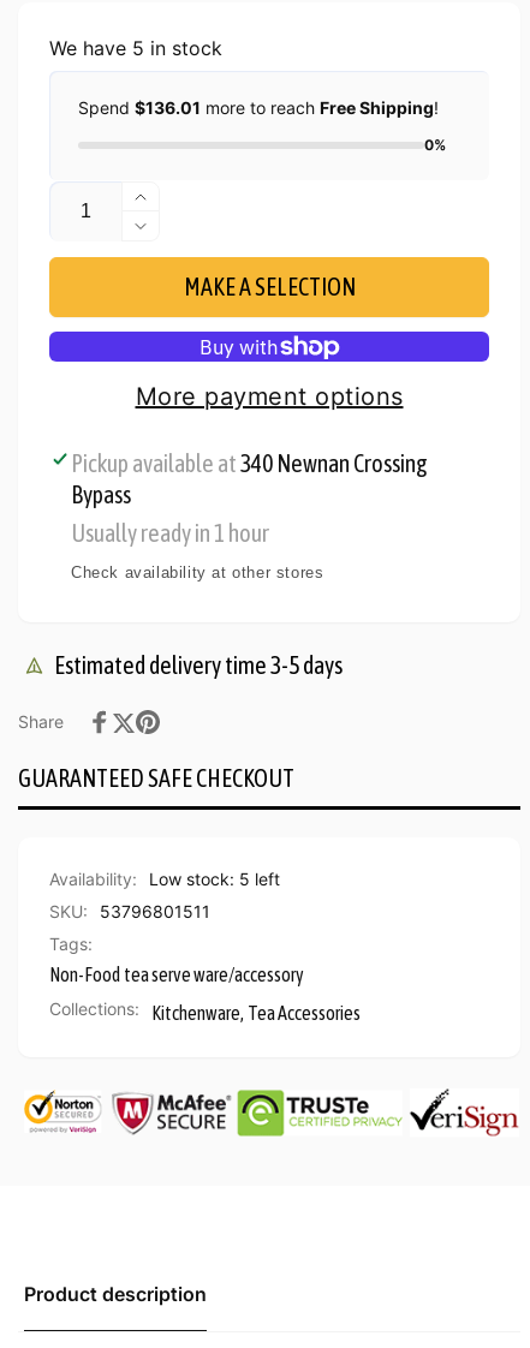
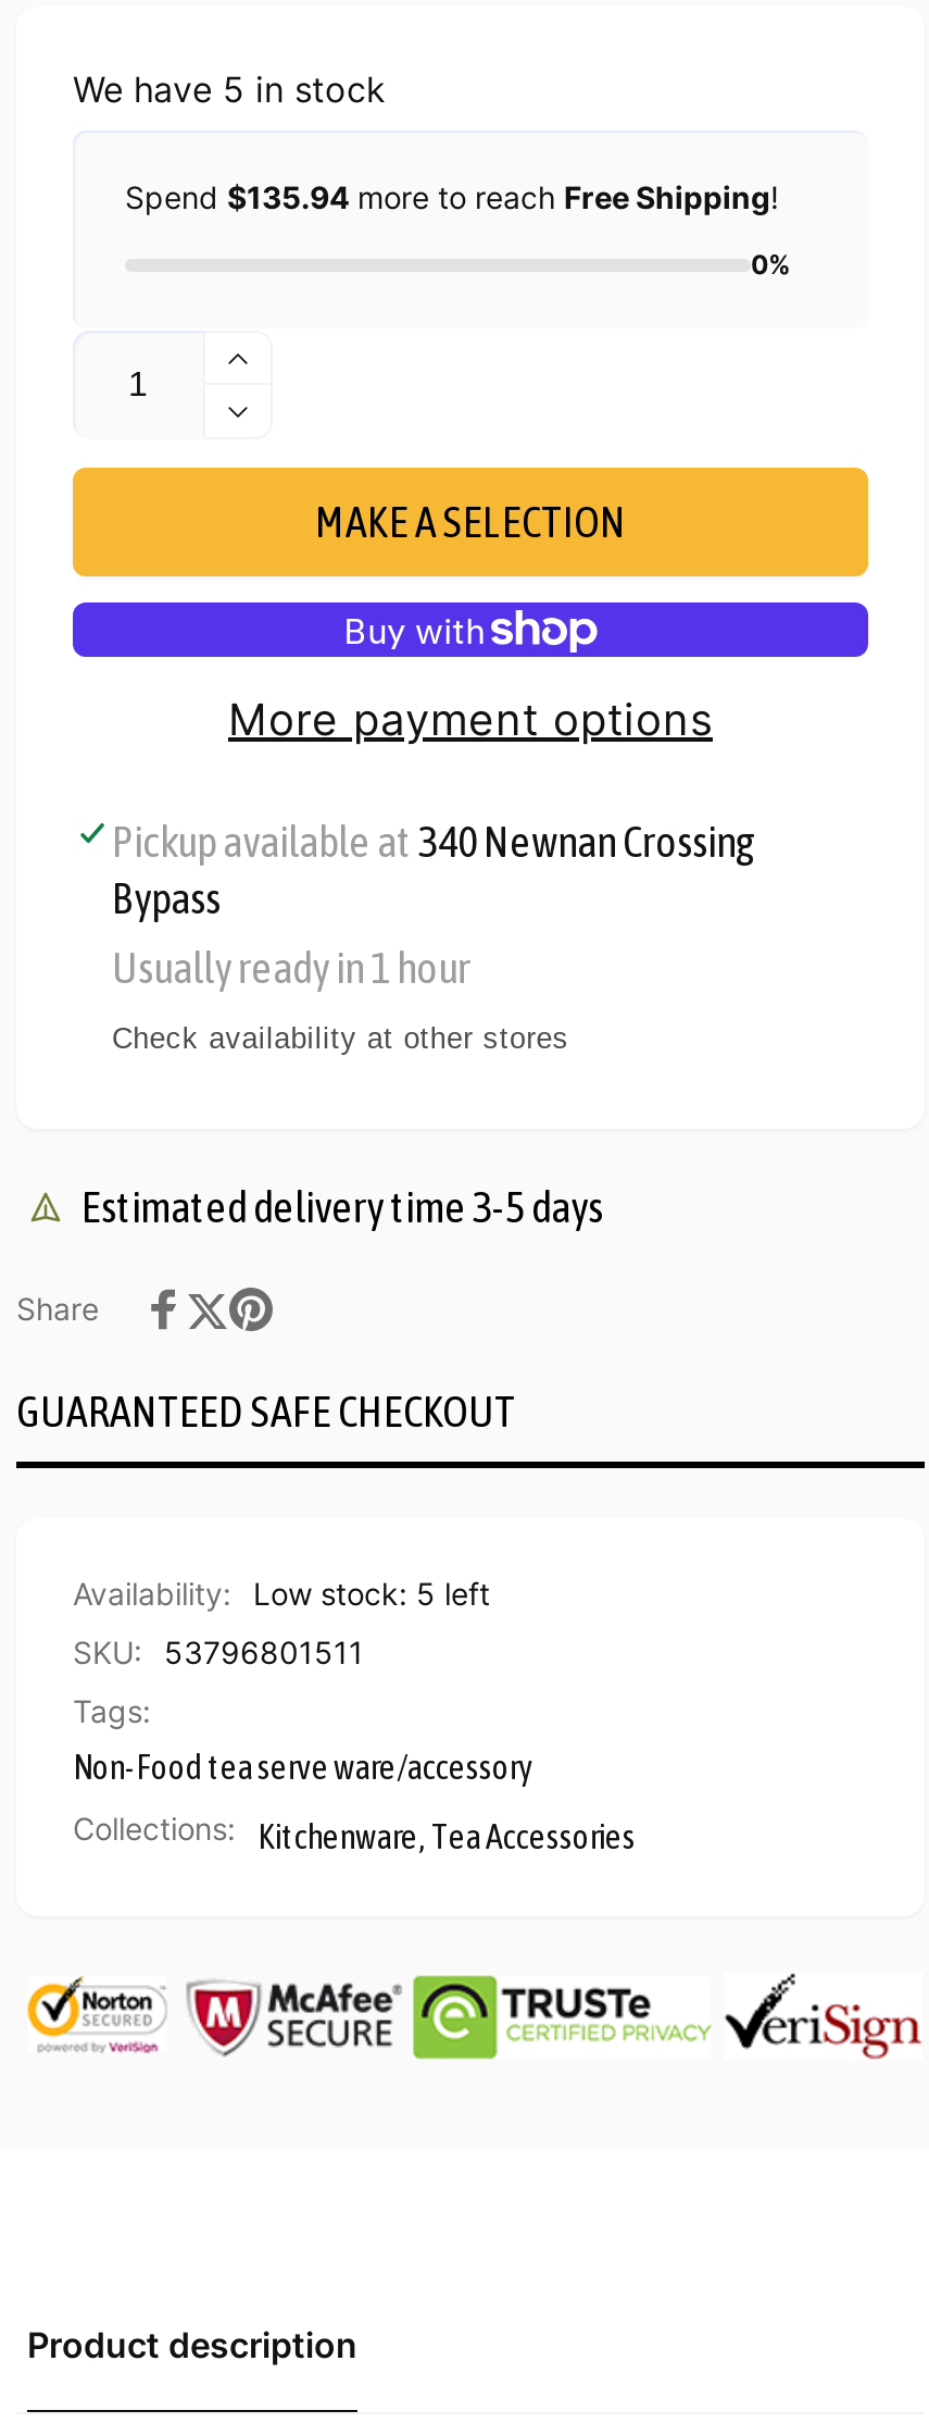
- Spend $136.01 more to reach Free Shipping!
+ Spend $135.94 more to reach Free Shipping!
